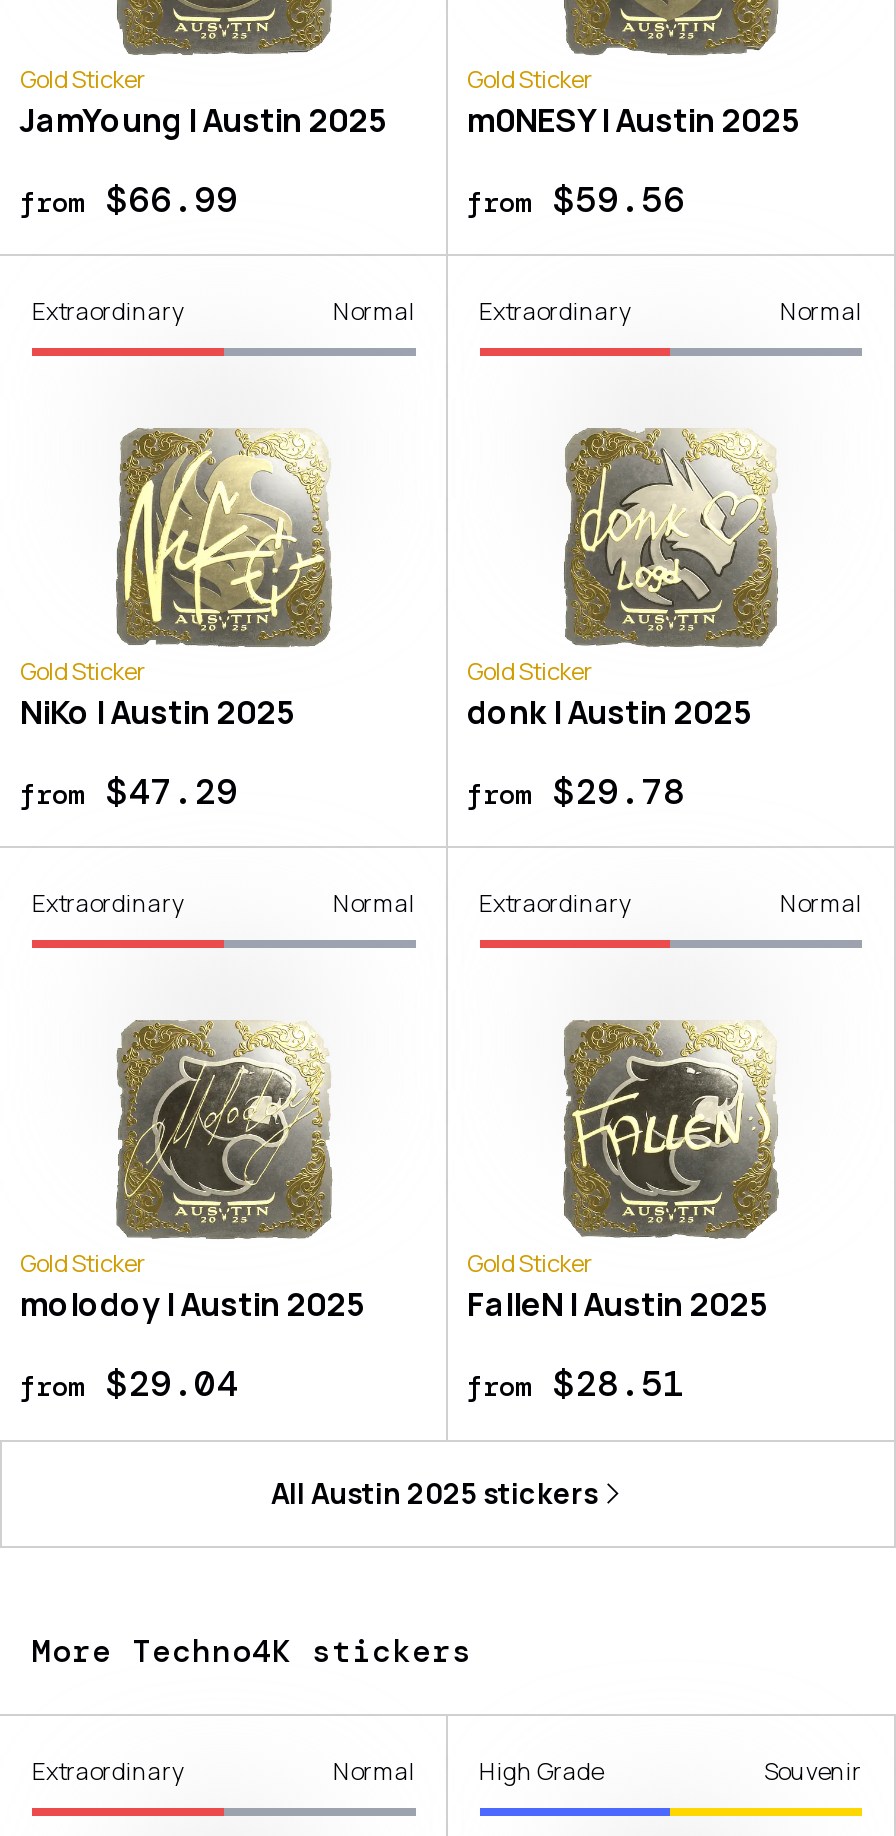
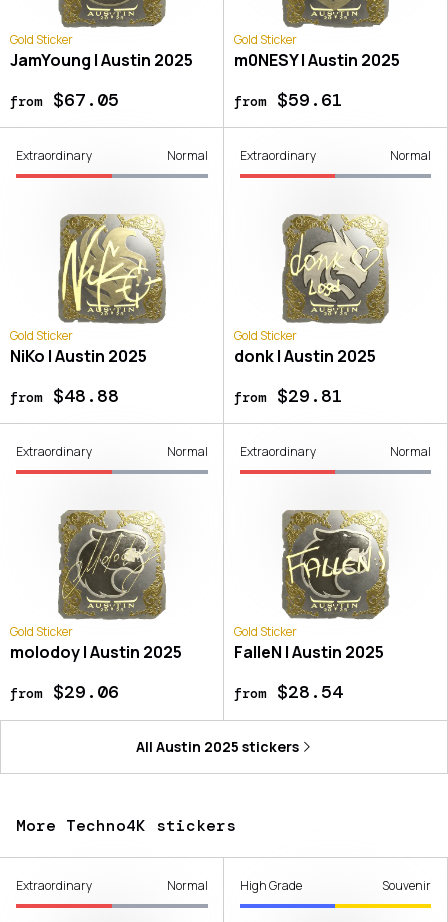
- from $66.99
+ from $67.05

- from $59.56
+ from $59.61

- from $47.29
+ from $48.88

- from $29.78
+ from $29.81

- from $29.04
+ from $29.06

- from $28.51
+ from $28.54
